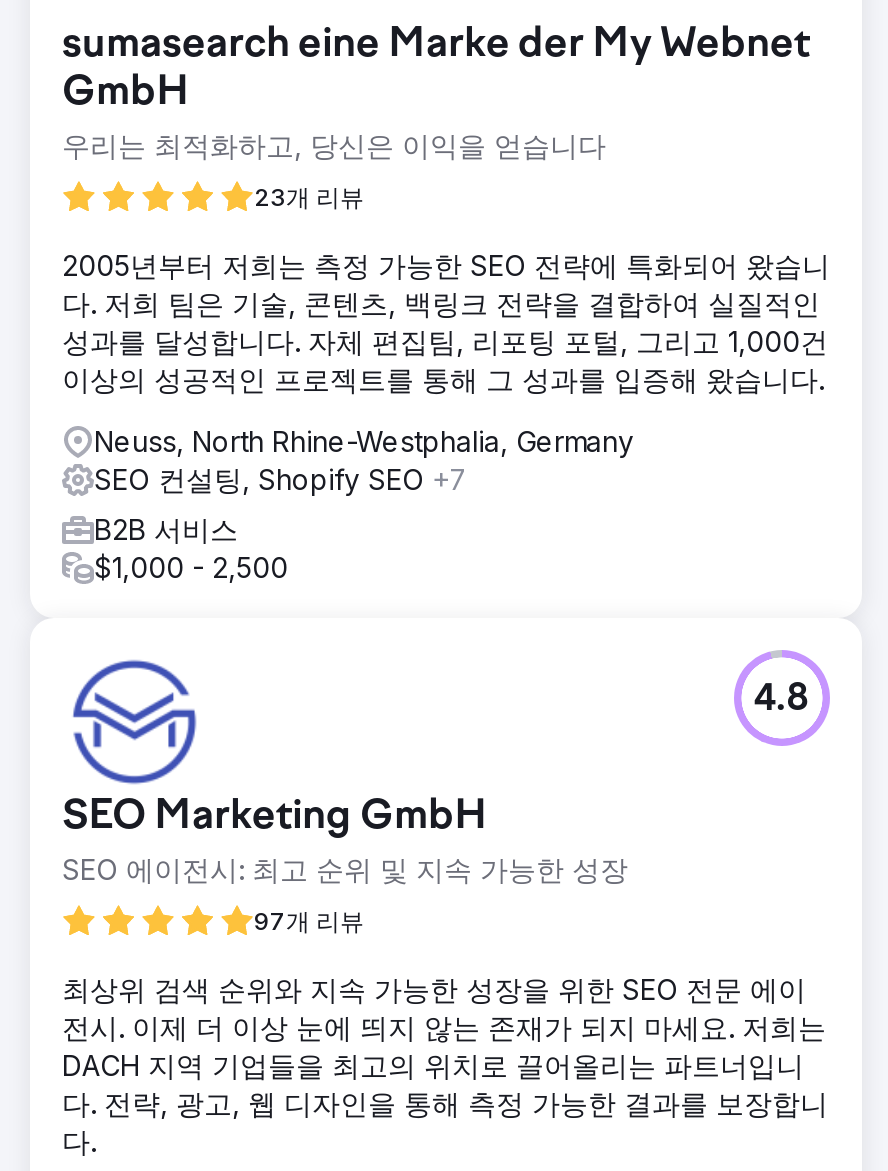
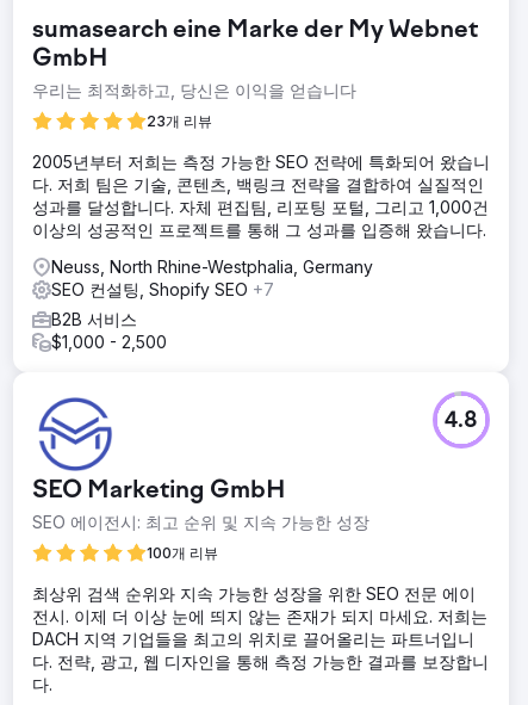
- 97개 리뷰
+ 100개 리뷰
